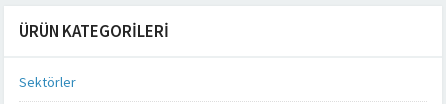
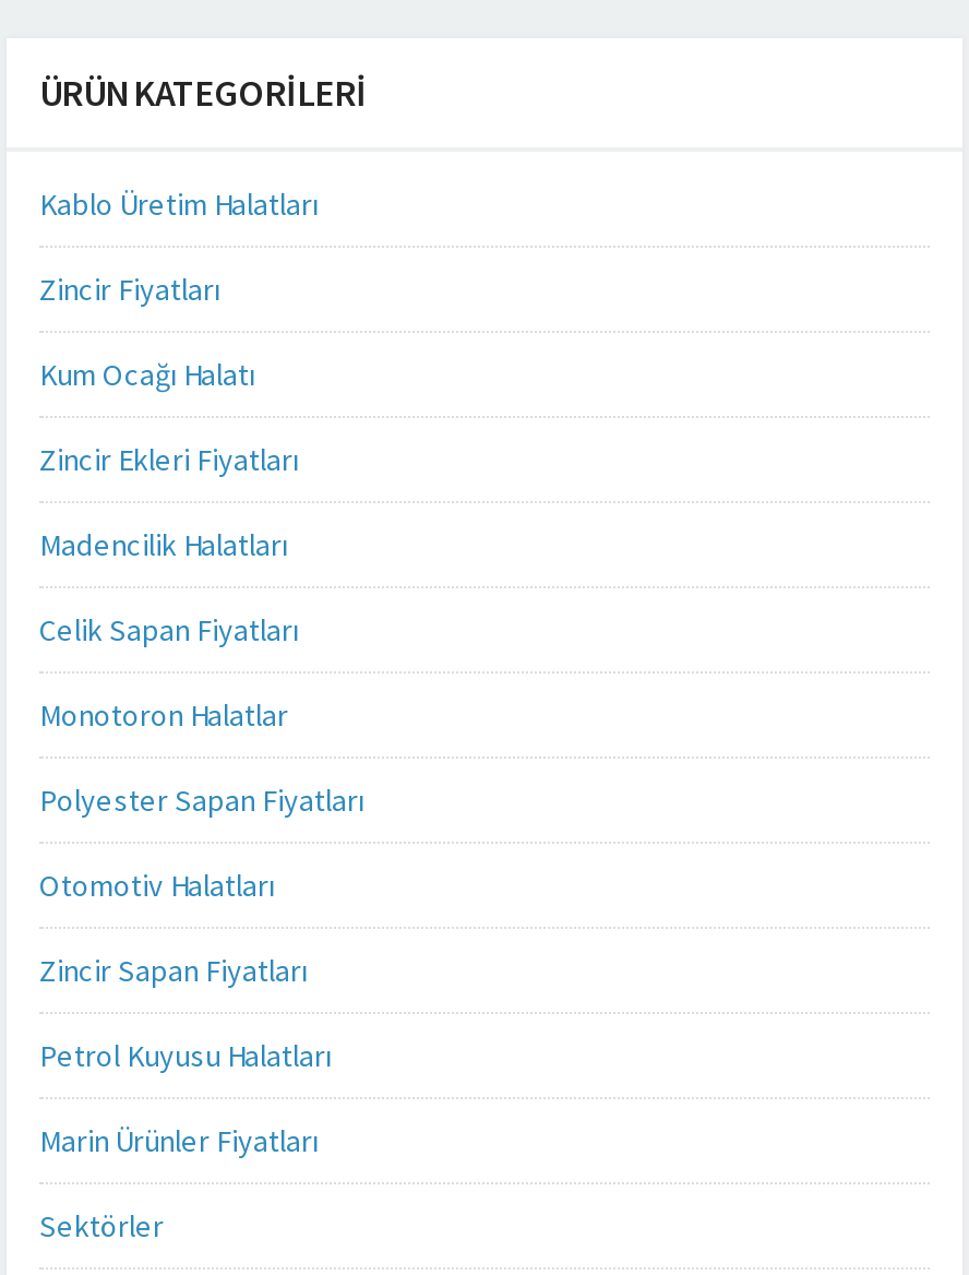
+ Kablo Üretim Halatları
+ Zincir Fiyatları
+ Kum Ocağı Halatı
+ Zincir Ekleri Fiyatları
+ Madencilik Halatları
+ Celik Sapan Fiyatları
+ Monotoron Halatlar
+ Polyester Sapan Fiyatları
+ Otomotiv Halatları
+ Zincir Sapan Fiyatları
+ Petrol Kuyusu Halatları
+ Marin Ürünler Fiyatları
